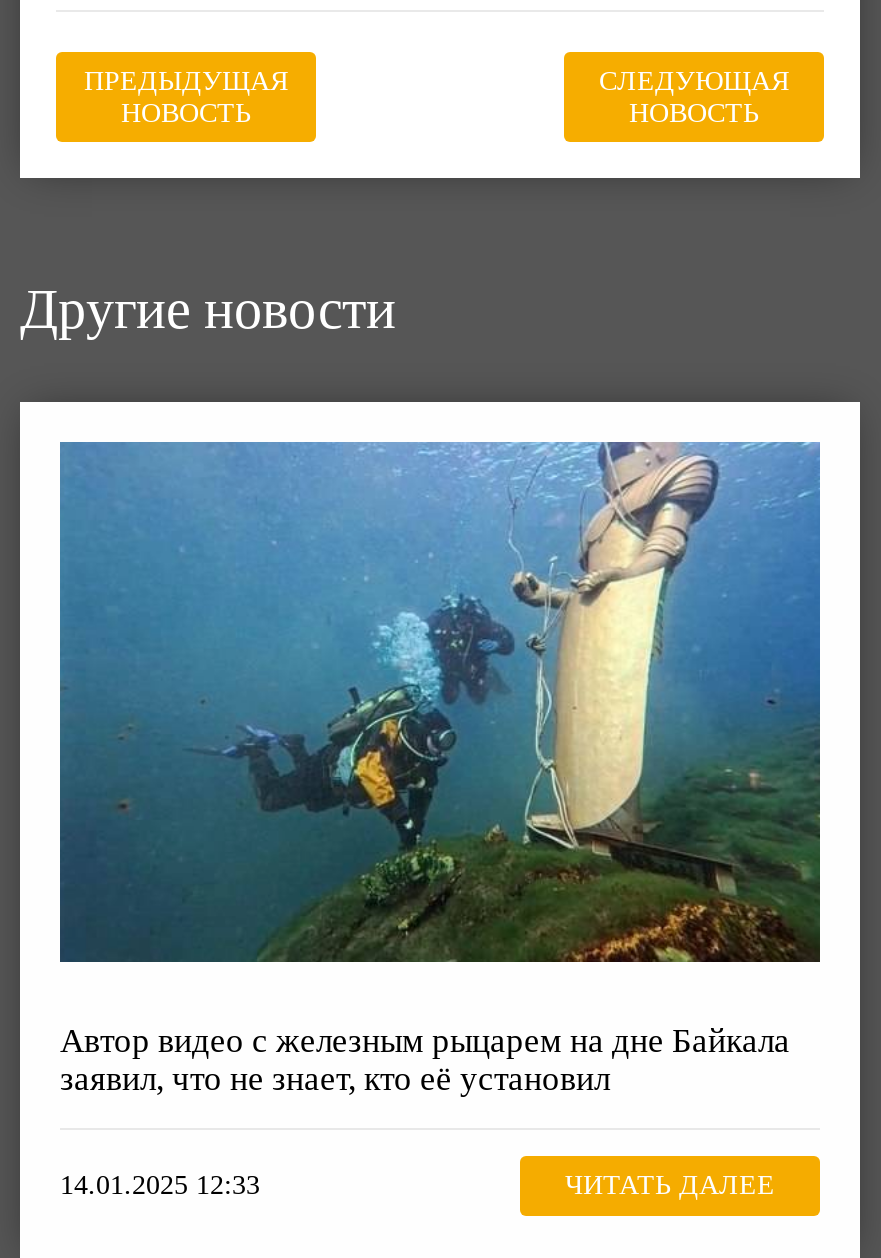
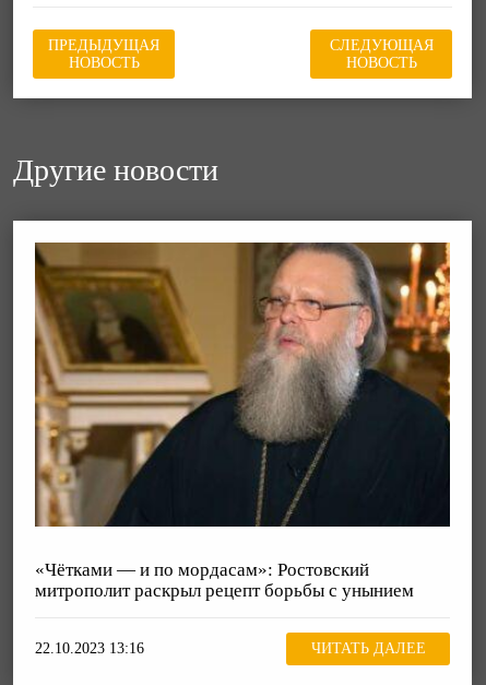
- [image]
- Автор видео с железным рыцарем на дне Байкала
- заявил, что не знает, кто её установил
+ [image]
+ «Чётками — и по мордасам»: Ростовский
+ митрополит раскрыл рецепт борьбы с унынием

- 14.01.2025 12:33
+ 22.10.2023 13:16
